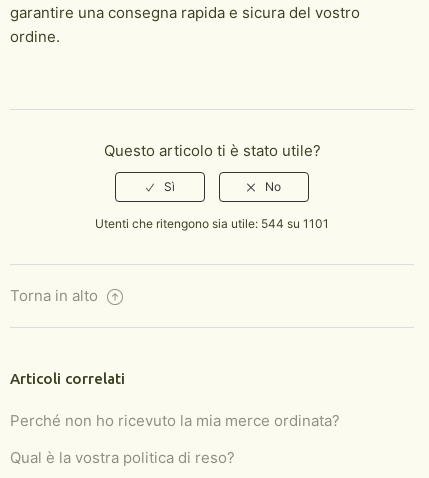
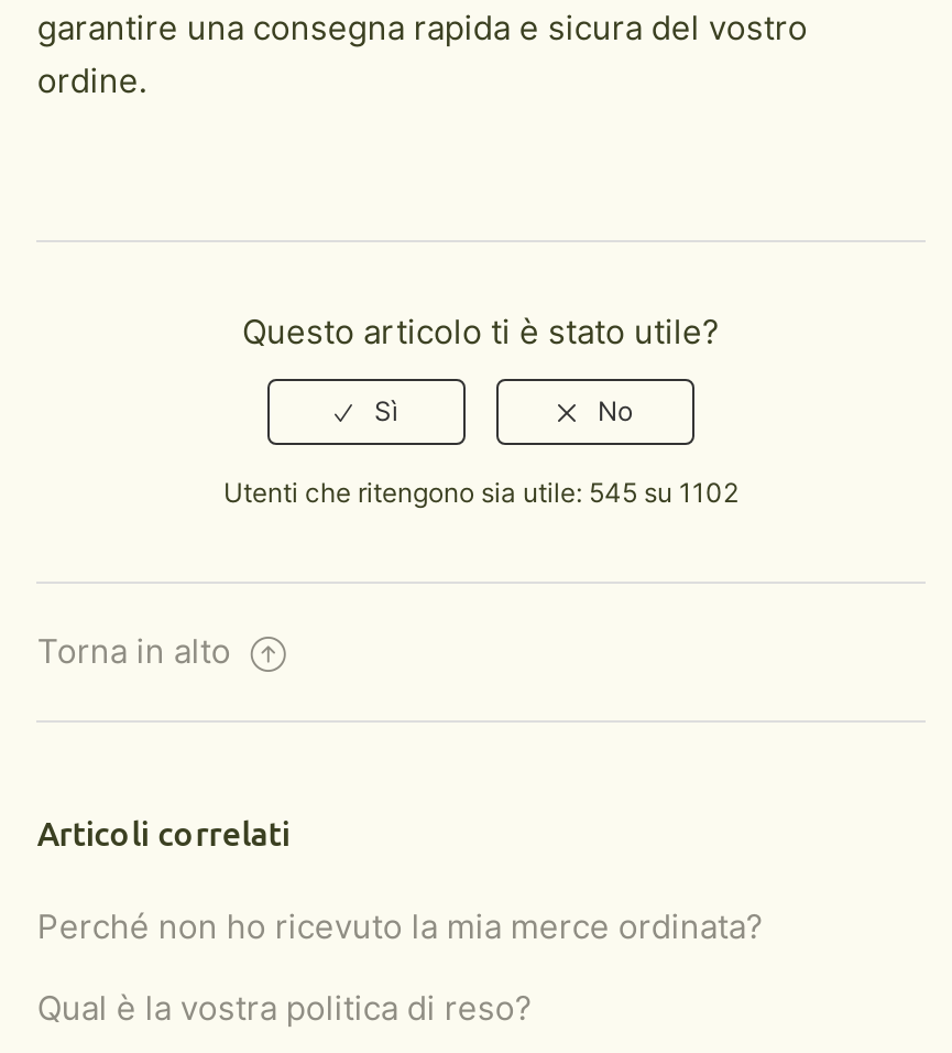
- Utenti che ritengono sia utile: 544 su 1101
+ Utenti che ritengono sia utile: 545 su 1102
